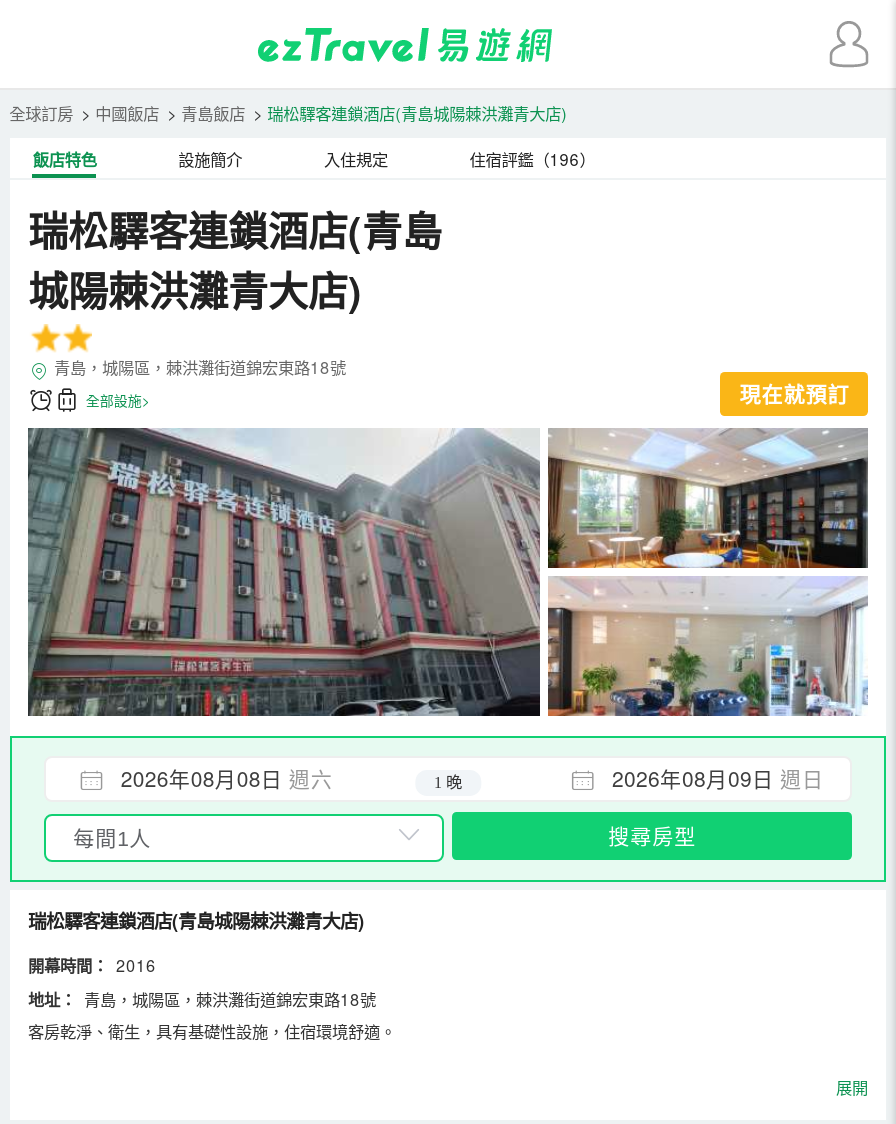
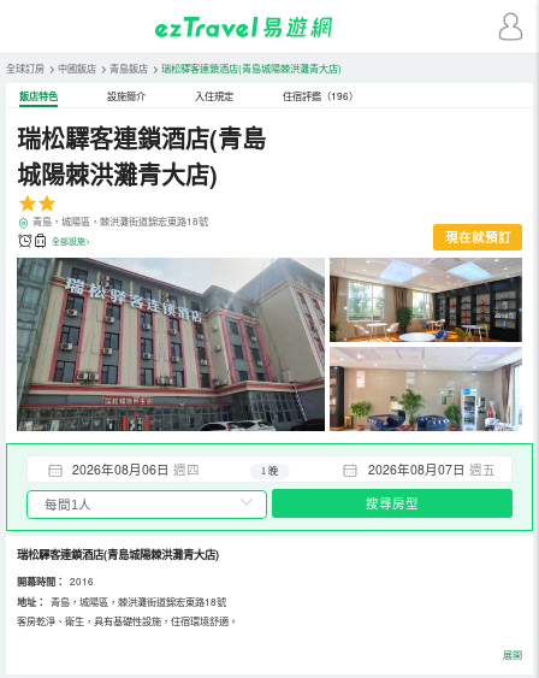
- 2026年08月08日 週六
+ 2026年08月06日 週四

- 2026年08月09日 週日
+ 2026年08月07日 週五
